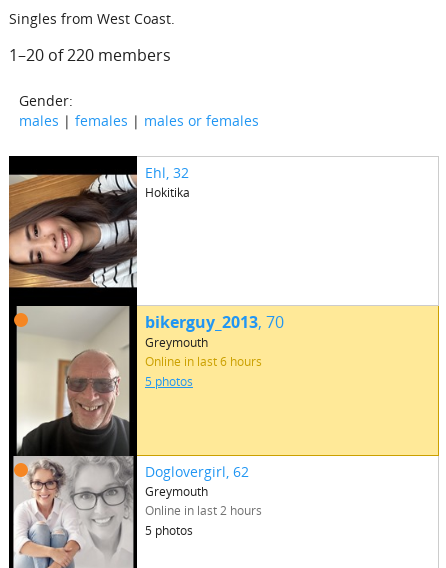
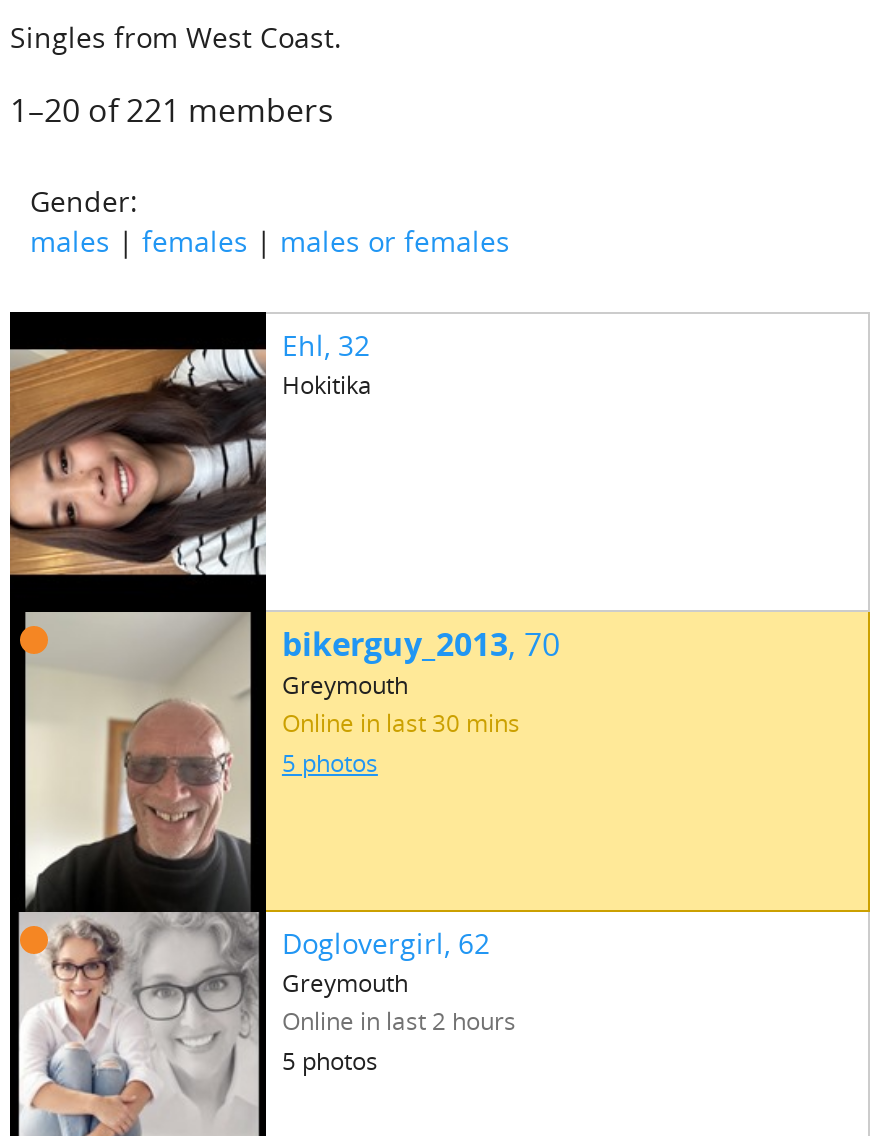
- 1–20 of 220 members
+ 1–20 of 221 members

- Online in last 6 hours
+ Online in last 30 mins
